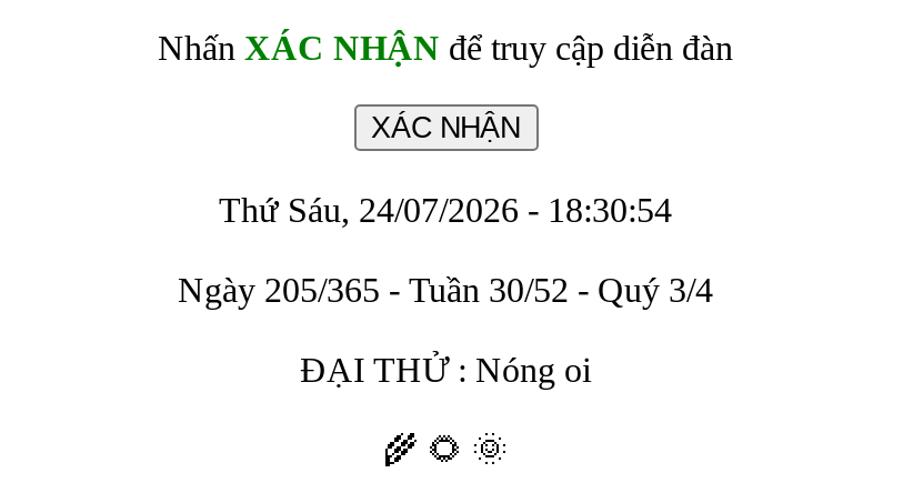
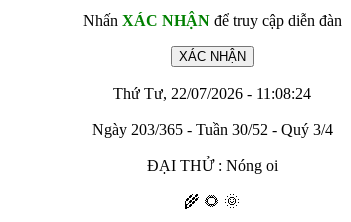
- Thứ Sáu, 24/07/2026 - 18:30:54
+ Thứ Tư, 22/07/2026 - 11:08:24

- Ngày 205/365 - Tuần 30/52 - Quý 3/4
+ Ngày 203/365 - Tuần 30/52 - Quý 3/4
